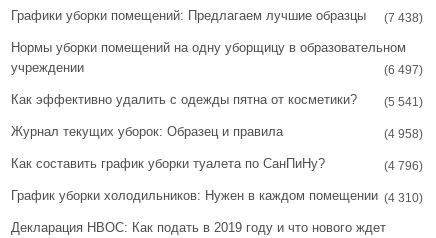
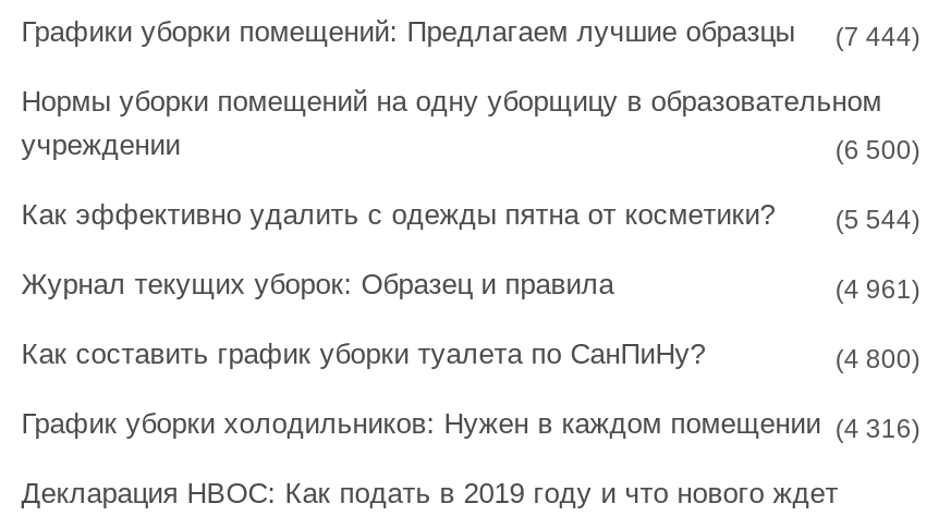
- (7 438)
+ (7 444)

- (6 497)
+ (6 500)

- Как эффективно удалить с одежды пятна от косметики? (5 541)
+ Как эффективно удалить с одежды пятна от косметики? (5 544)

- (4 958)
+ (4 961)

- (4 796)
+ (4 800)

- График уборки холодильников: Нужен в каждом помещении (4 310)
+ График уборки холодильников: Нужен в каждом помещении (4 316)
